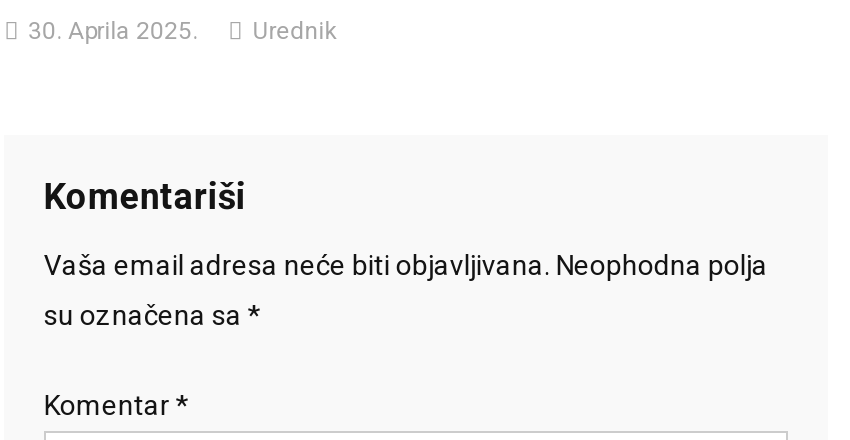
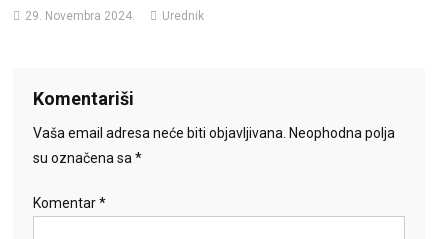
- 30. Aprila 2025. Urednik
+ 29. Novembra 2024. Urednik
